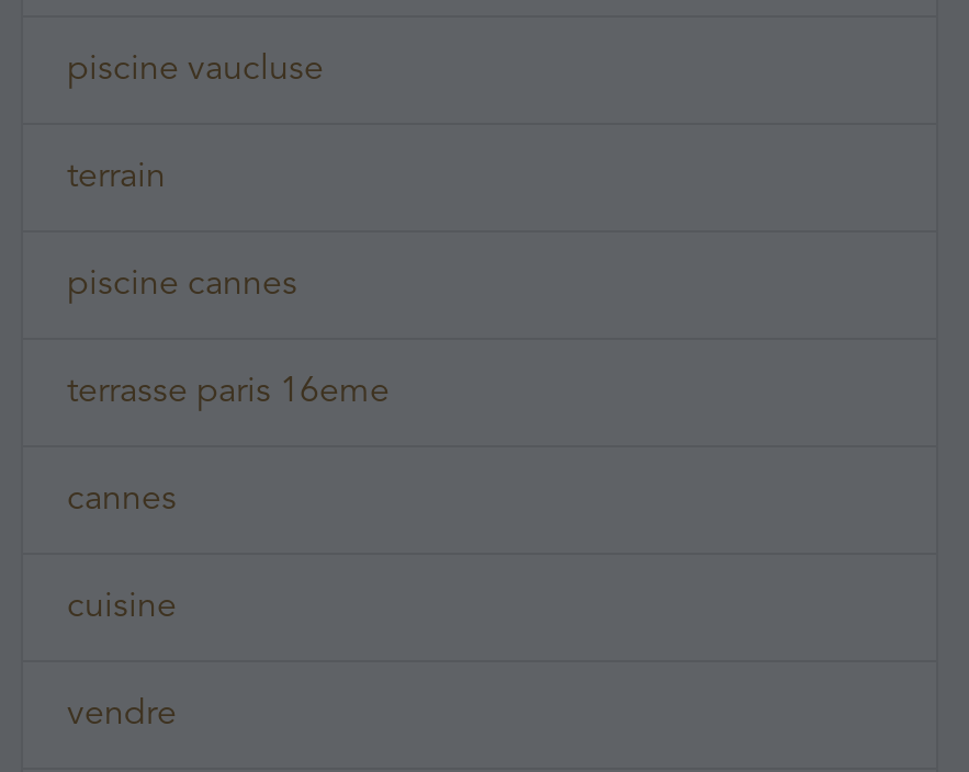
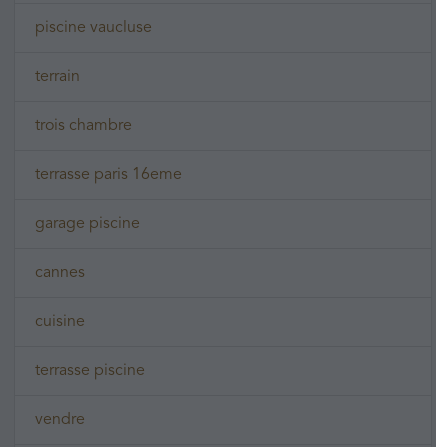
- piscine cannes
+ trois chambre

+ garage piscine

+ terrasse piscine
